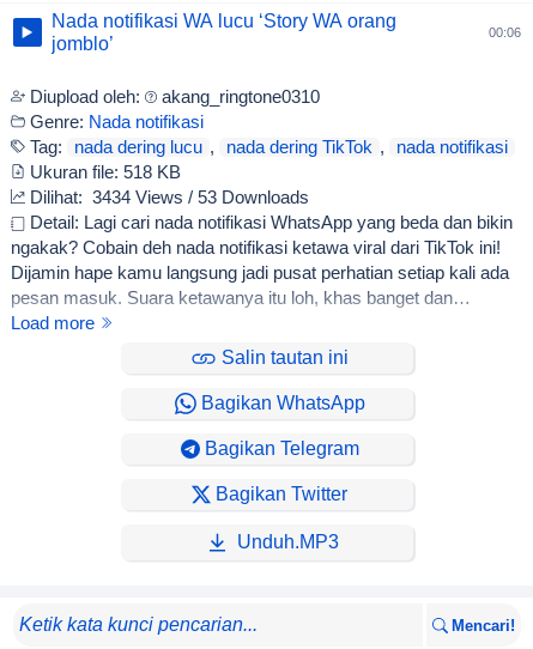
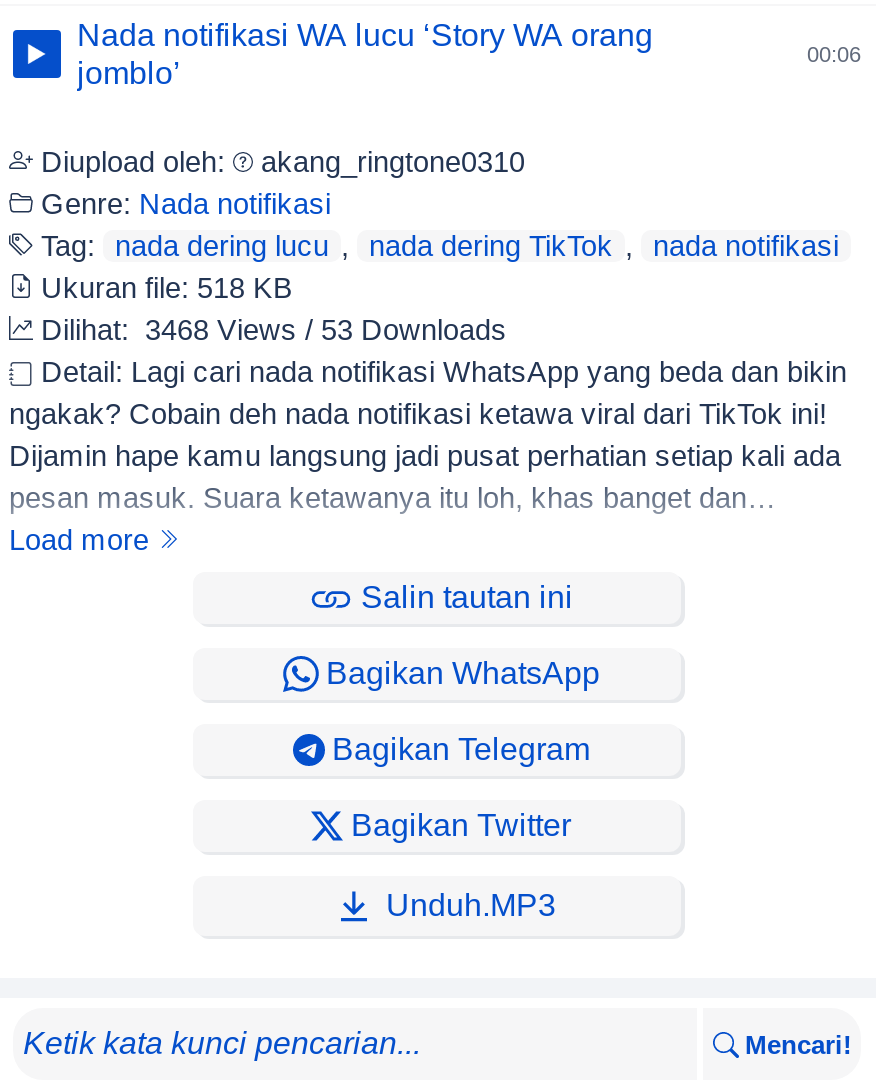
- Dilihat: 3434 Views / 53 Downloads
+ Dilihat: 3468 Views / 53 Downloads
